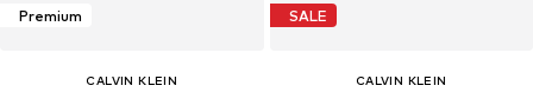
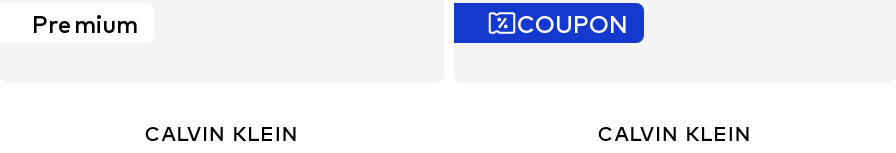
- SALE
+ COUPON
